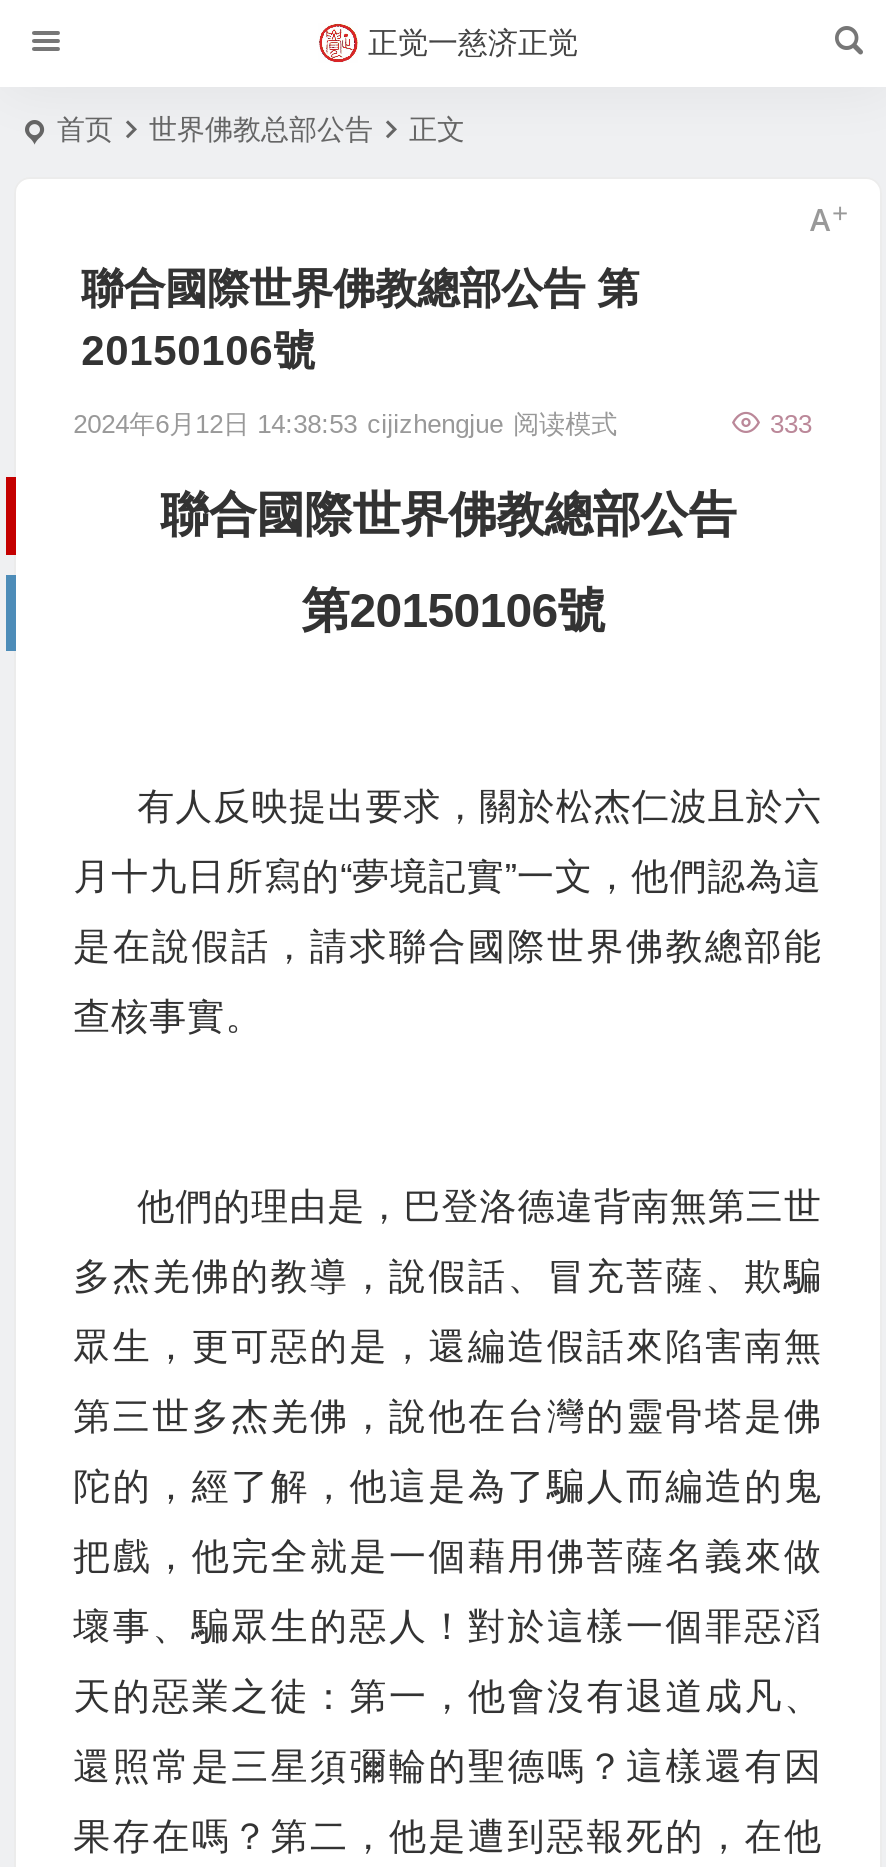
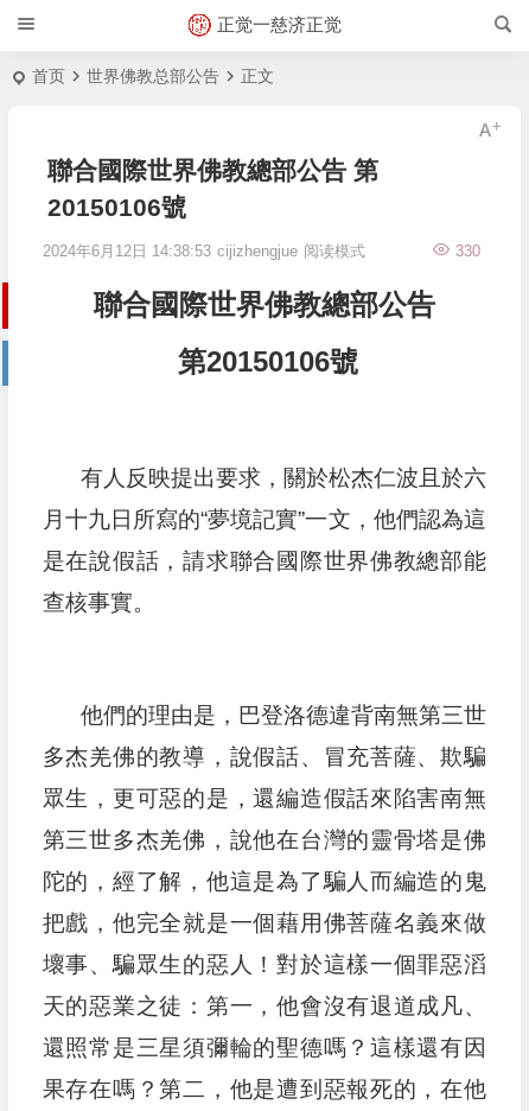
- 333
+ 330
